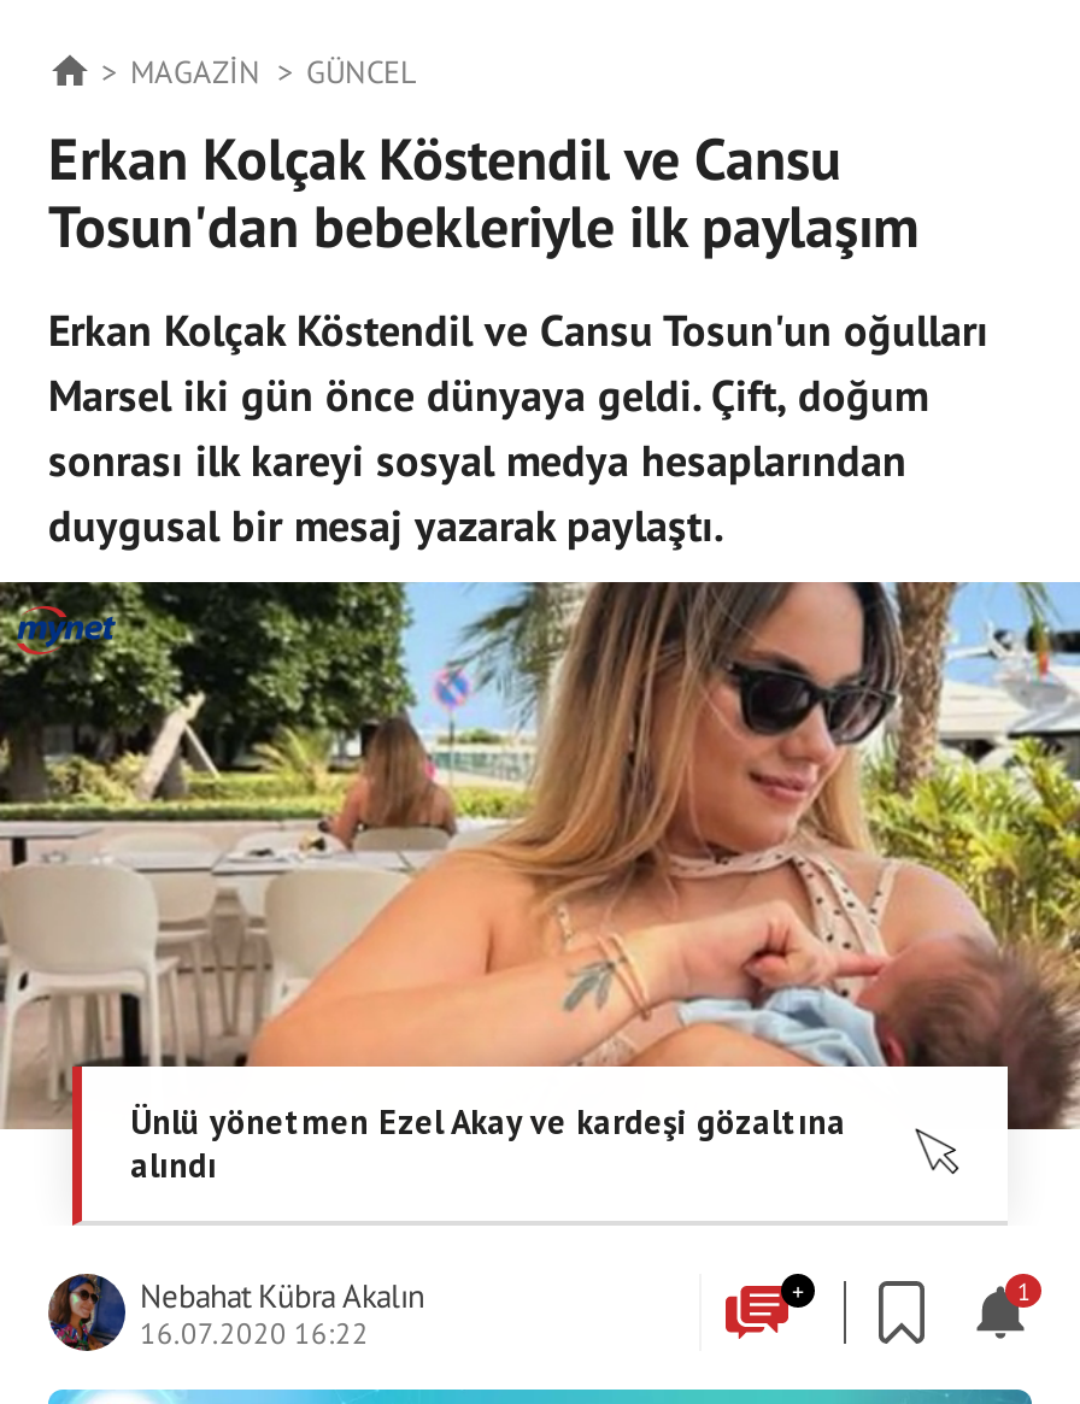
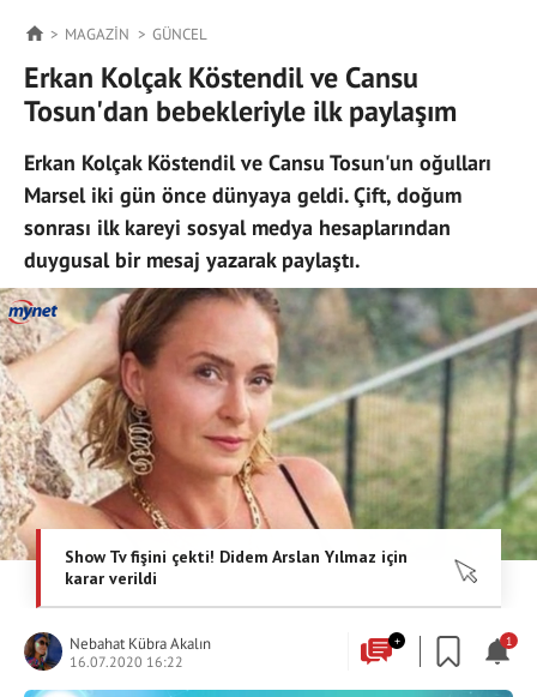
- [image]
+ [image]
